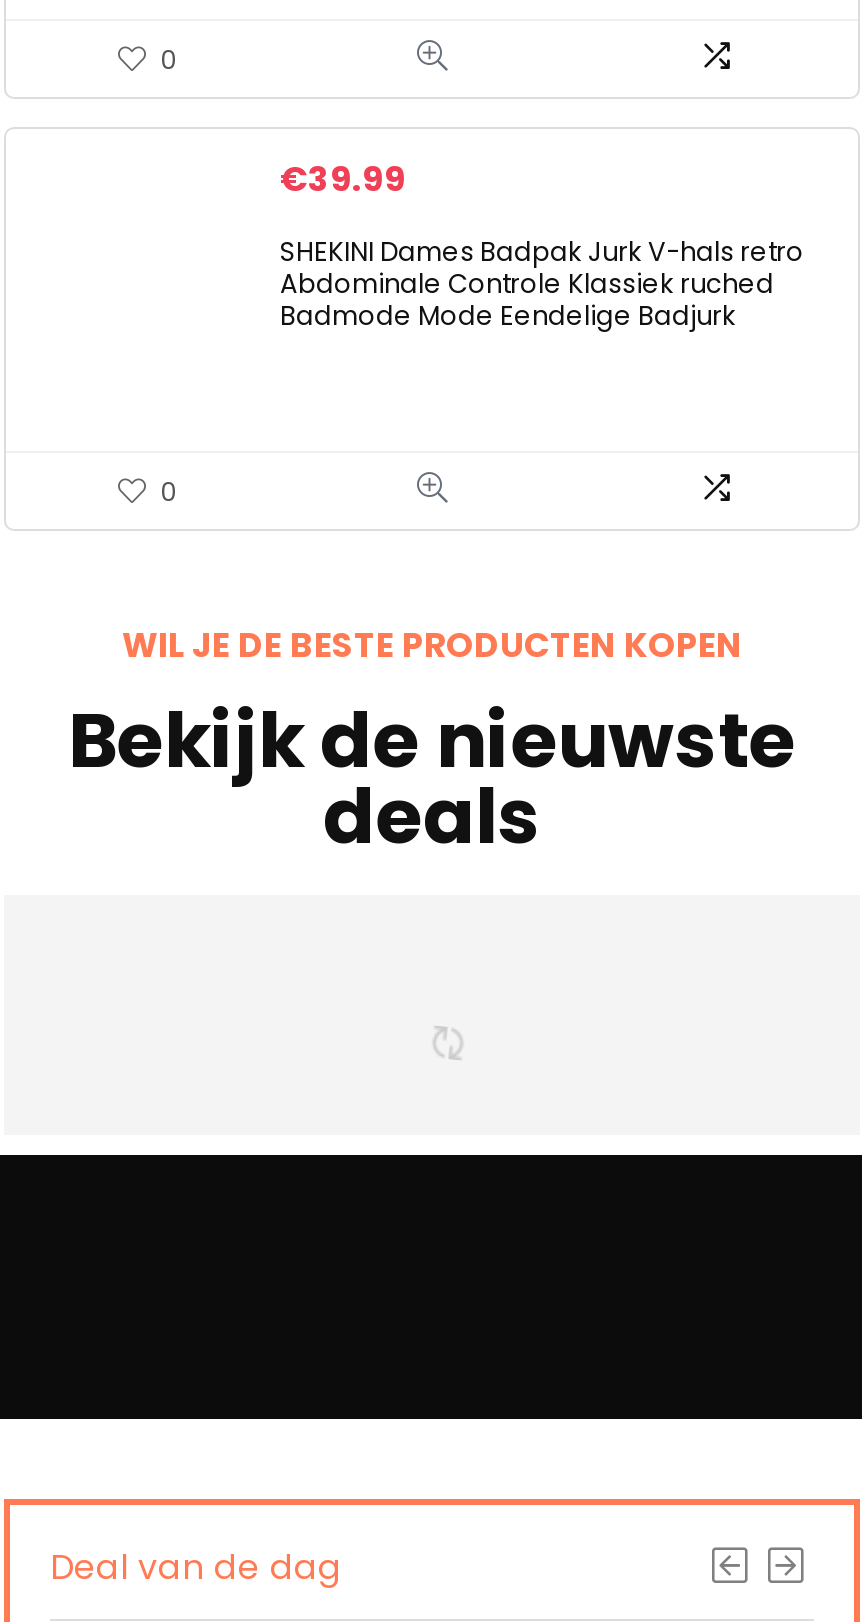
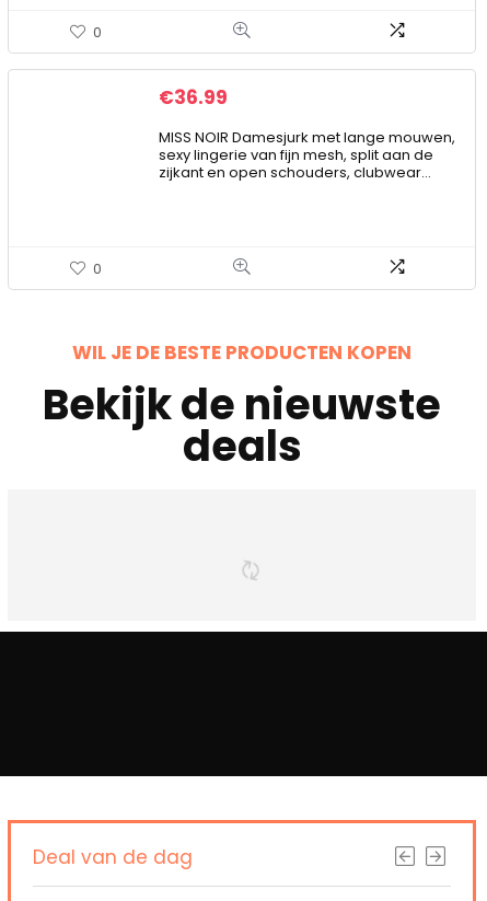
- €39.99
+ €36.99

- SHEKINI Dames Badpak Jurk V-hals retro
- Abdominale Controle Klassiek ruched
- Badmode Mode Eendelige Badjurk
+ MISS NOIR Damesjurk met lange mouwen,
+ sexy lingerie van fijn mesh, split aan de
+ zijkant en open schouders, clubwear…
